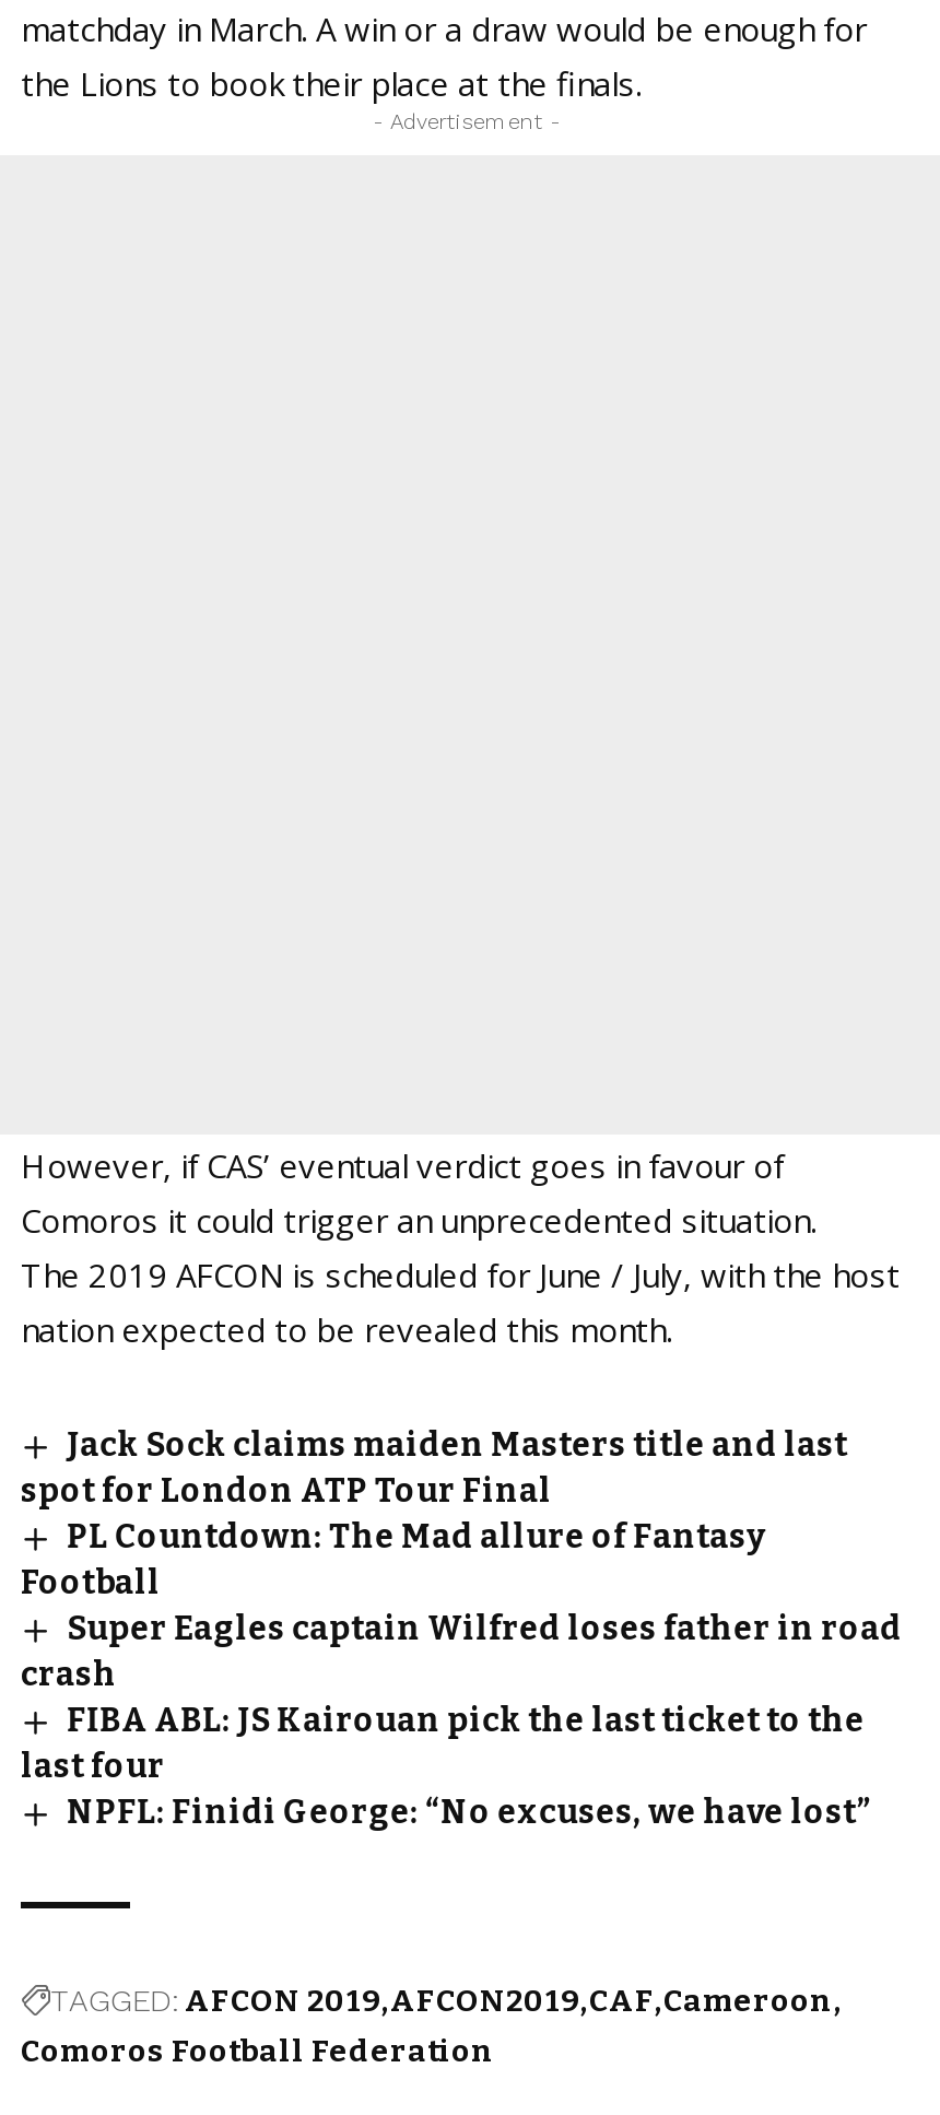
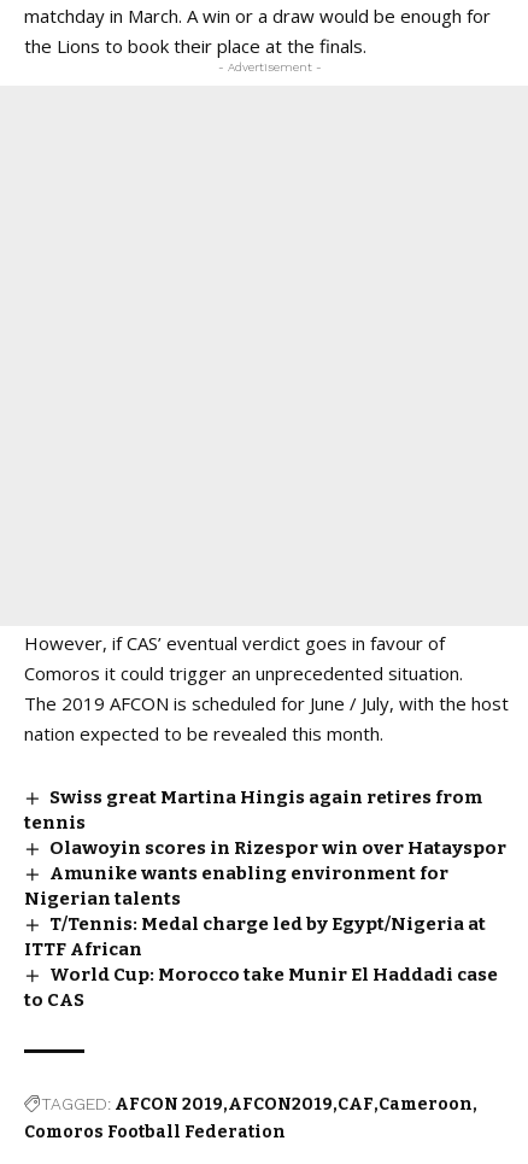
- Jack Sock claims maiden Masters title and last
- spot for London ATP Tour Final
- PL Countdown: The Mad allure of Fantasy
- Football
- Super Eagles captain Wilfred loses father in road
- crash
- FIBA ABL: JS Kairouan pick the last ticket to the
- last four
- NPFL: Finidi George: “No excuses, we have lost”
+ Swiss great Martina Hingis again retires from
+ tennis
+ Olawoyin scores in Rizespor win over Hatayspor
+ Amunike wants enabling environment for
+ Nigerian talents
+ T/Tennis: Medal charge led by Egypt/Nigeria at
+ ITTF African
+ World Cup: Morocco take Munir El Haddadi case
+ to CAS
